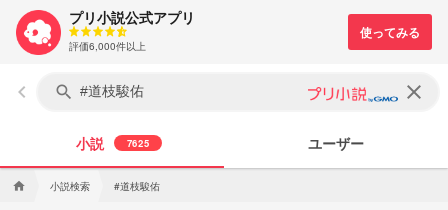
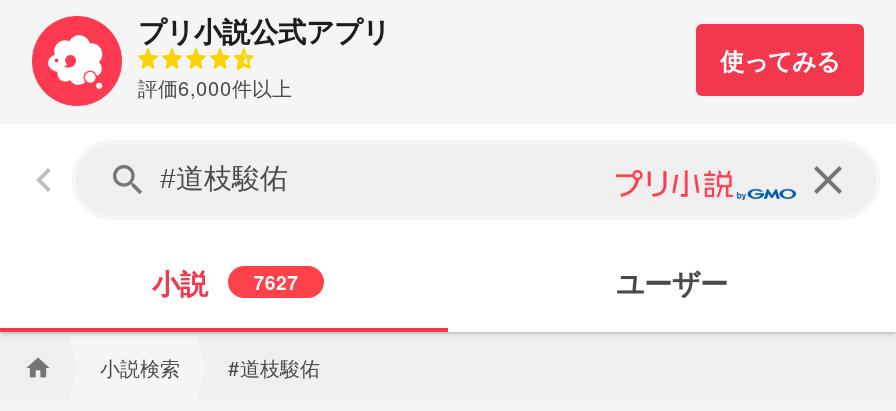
- 7625
+ 7627
